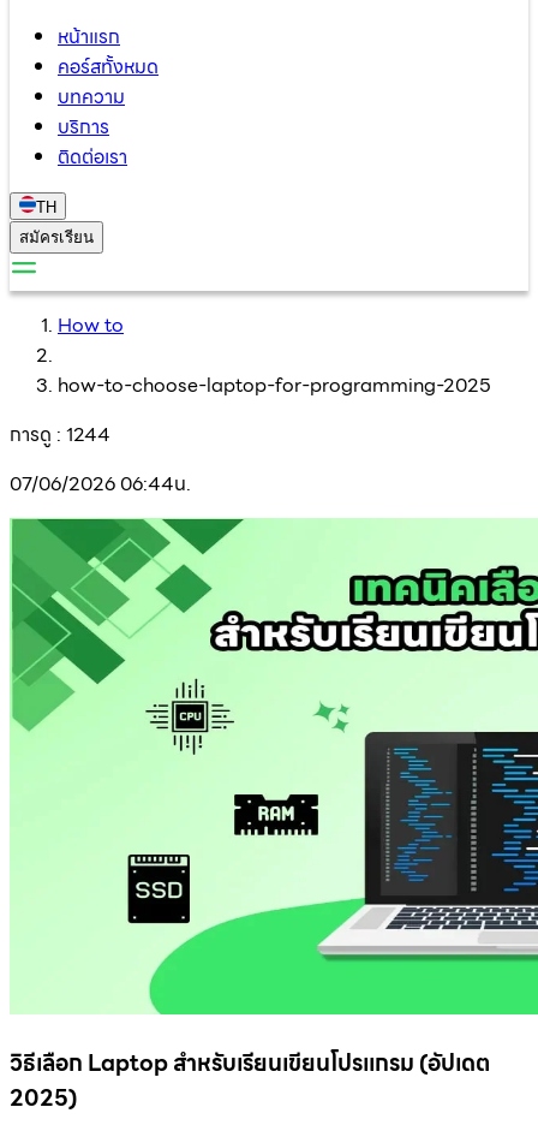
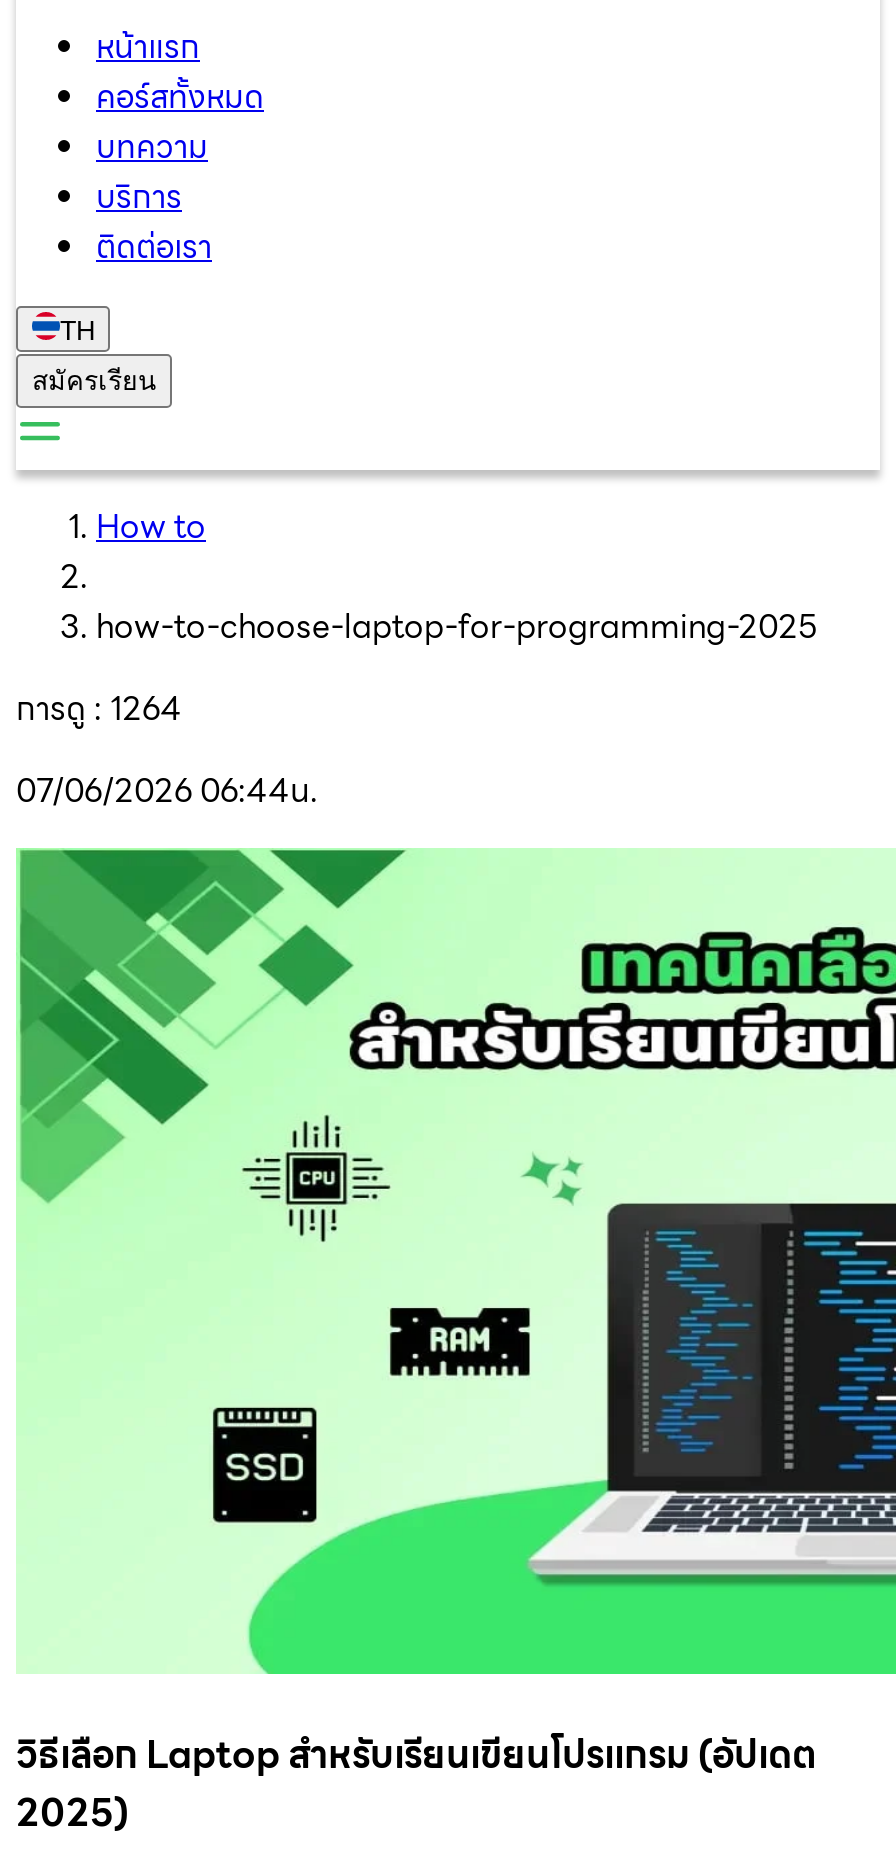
- การดู : 1244
+ การดู : 1264
